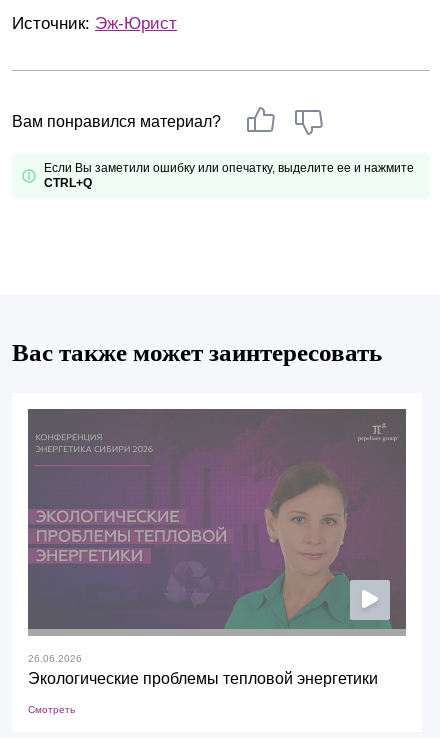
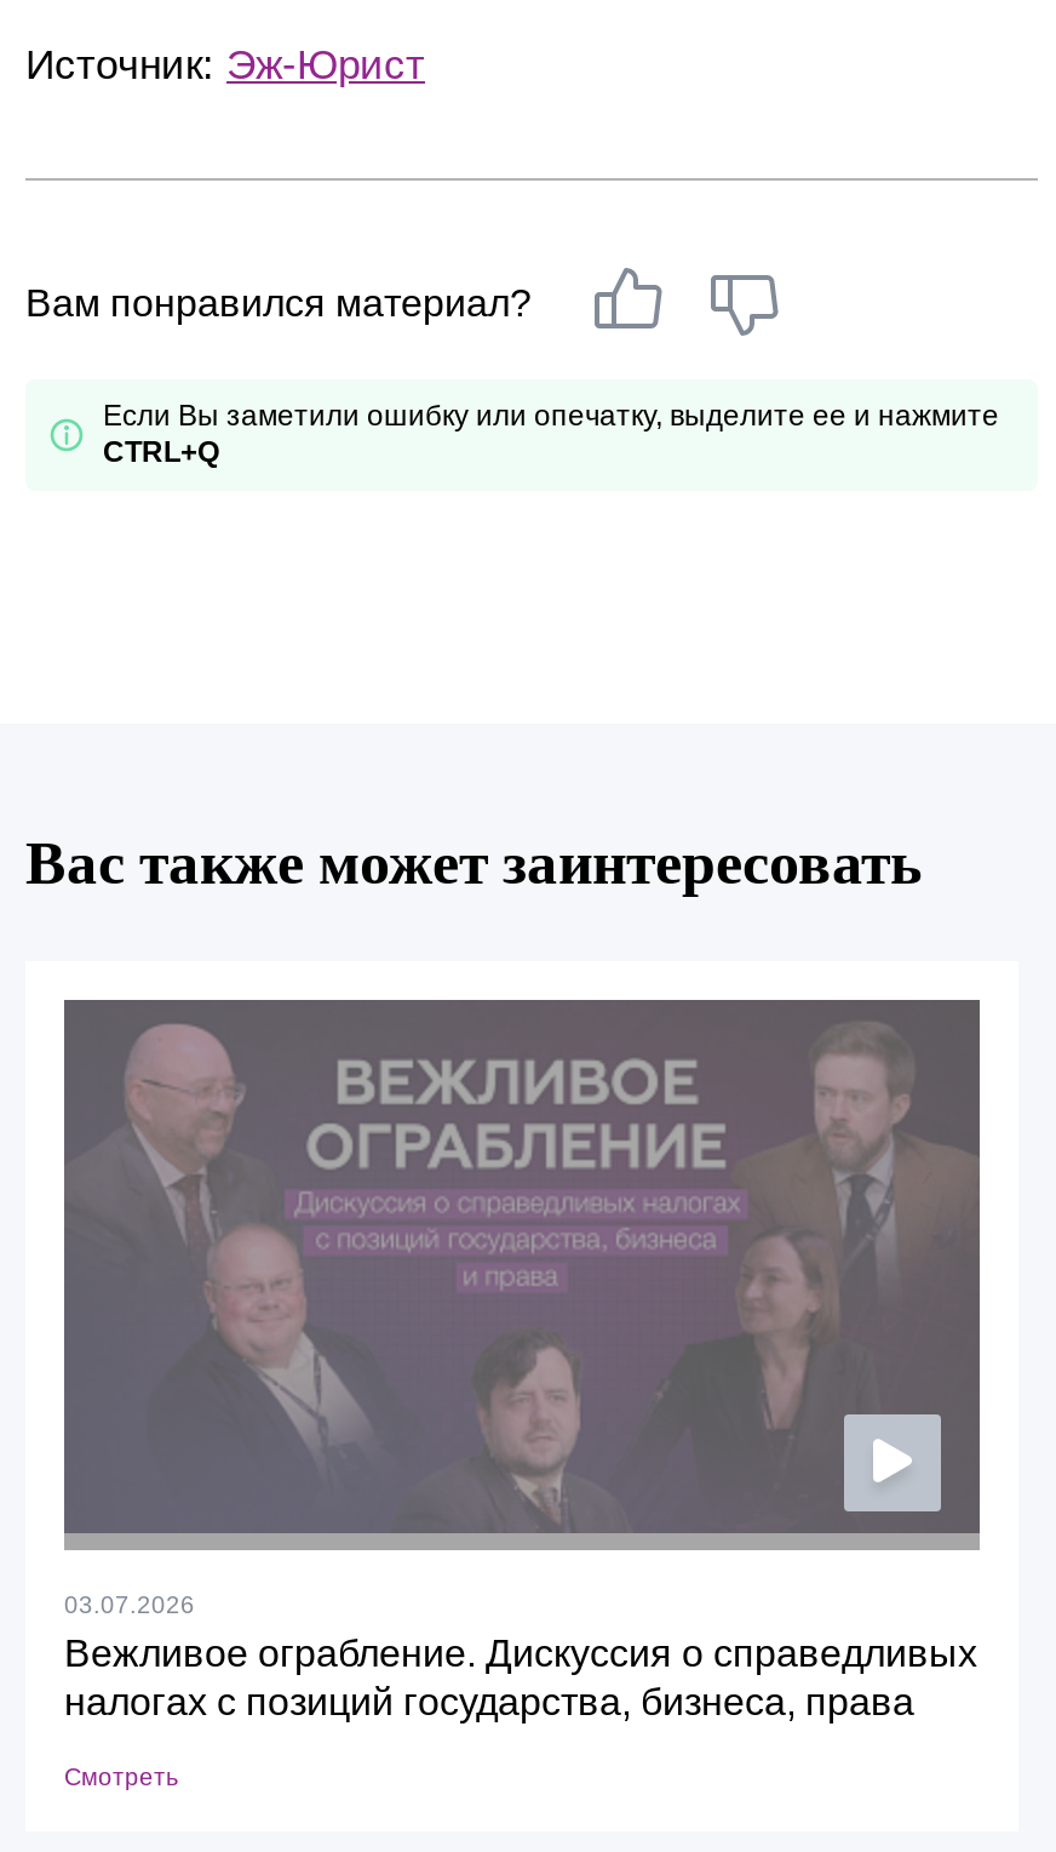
- [image]
- 26.06.2026
- Экологические проблемы тепловой энергетики
+ [image]
+ 03.07.2026
+ Вежливое ограбление. Дискуссия о справедливых
+ налогах с позиций государства, бизнеса, права
